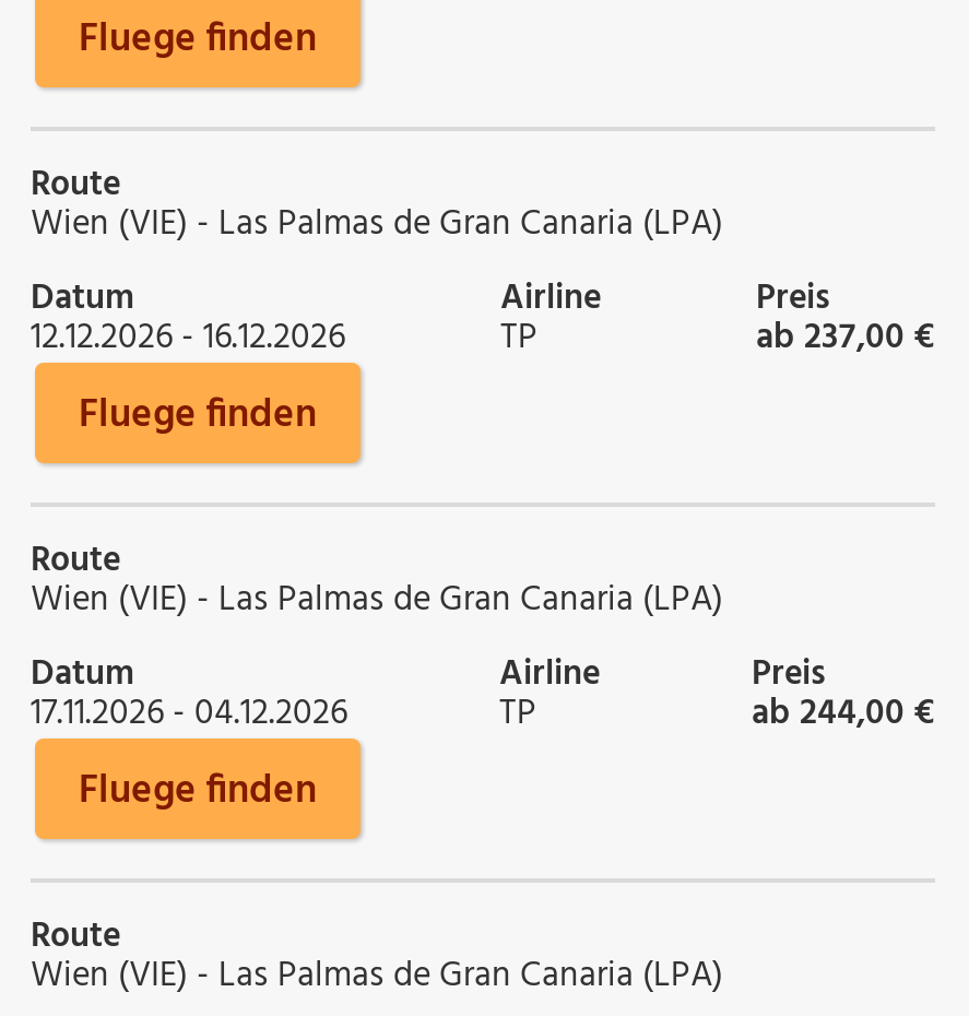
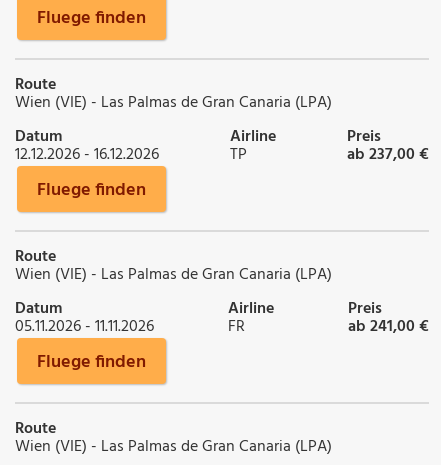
- 17.11.2026 - 04.12.2026
+ 05.11.2026 - 11.11.2026

- TP
+ FR

- ab 244,00 €
+ ab 241,00 €
